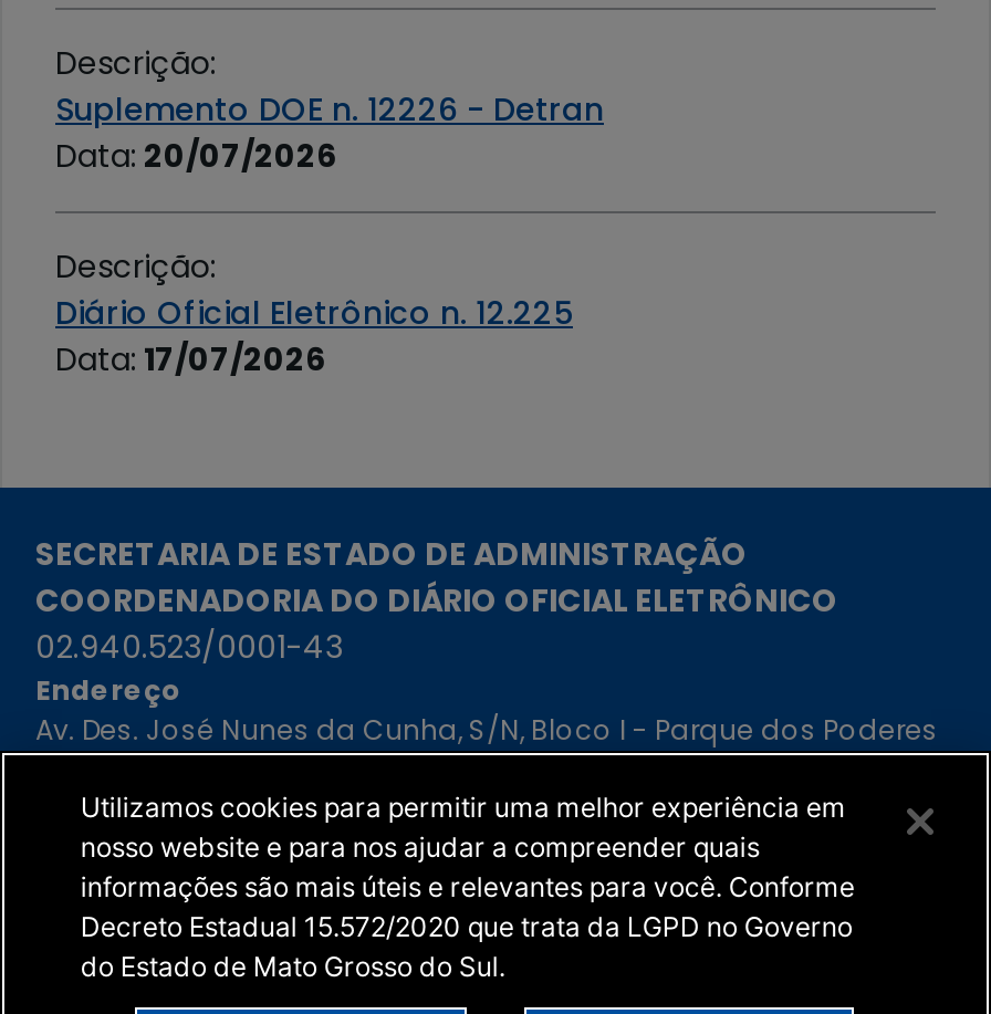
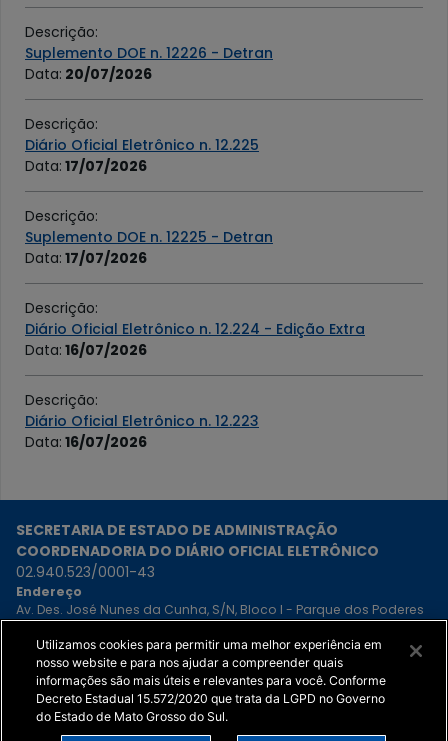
+ Descrição:
+ Suplemento DOE n. 12225 - Detran
+ Data: 17/07/2026
+ Descrição:
+ Diário Oficial Eletrônico n. 12.224 - Edição Extra
+ Data: 16/07/2026
+ Descrição:
+ Diário Oficial Eletrônico n. 12.223
+ Data: 16/07/2026
